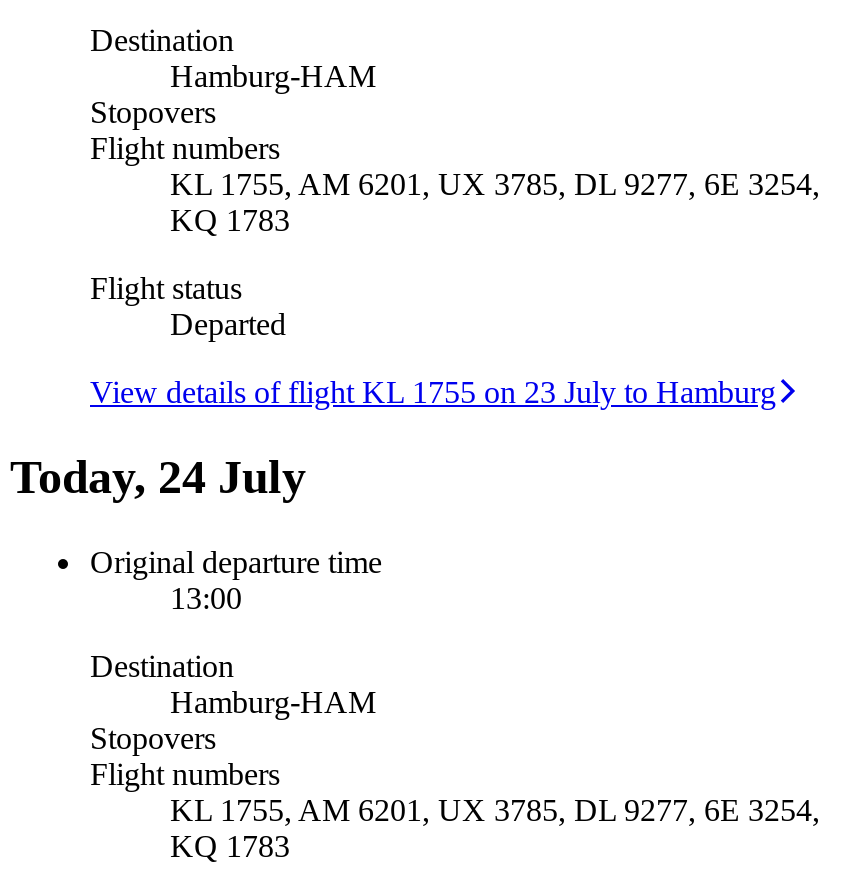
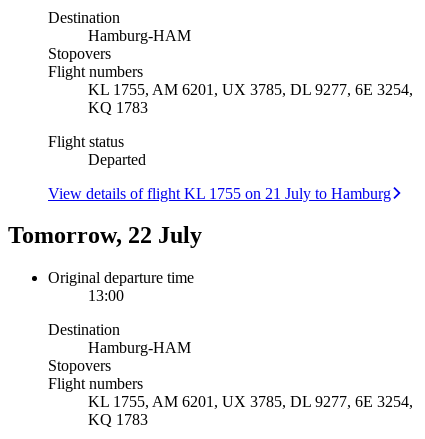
- View details of flight KL 1755 on 23 July to Hamburg
+ View details of flight KL 1755 on 21 July to Hamburg

- Today, 24 July
+ Tomorrow, 22 July
